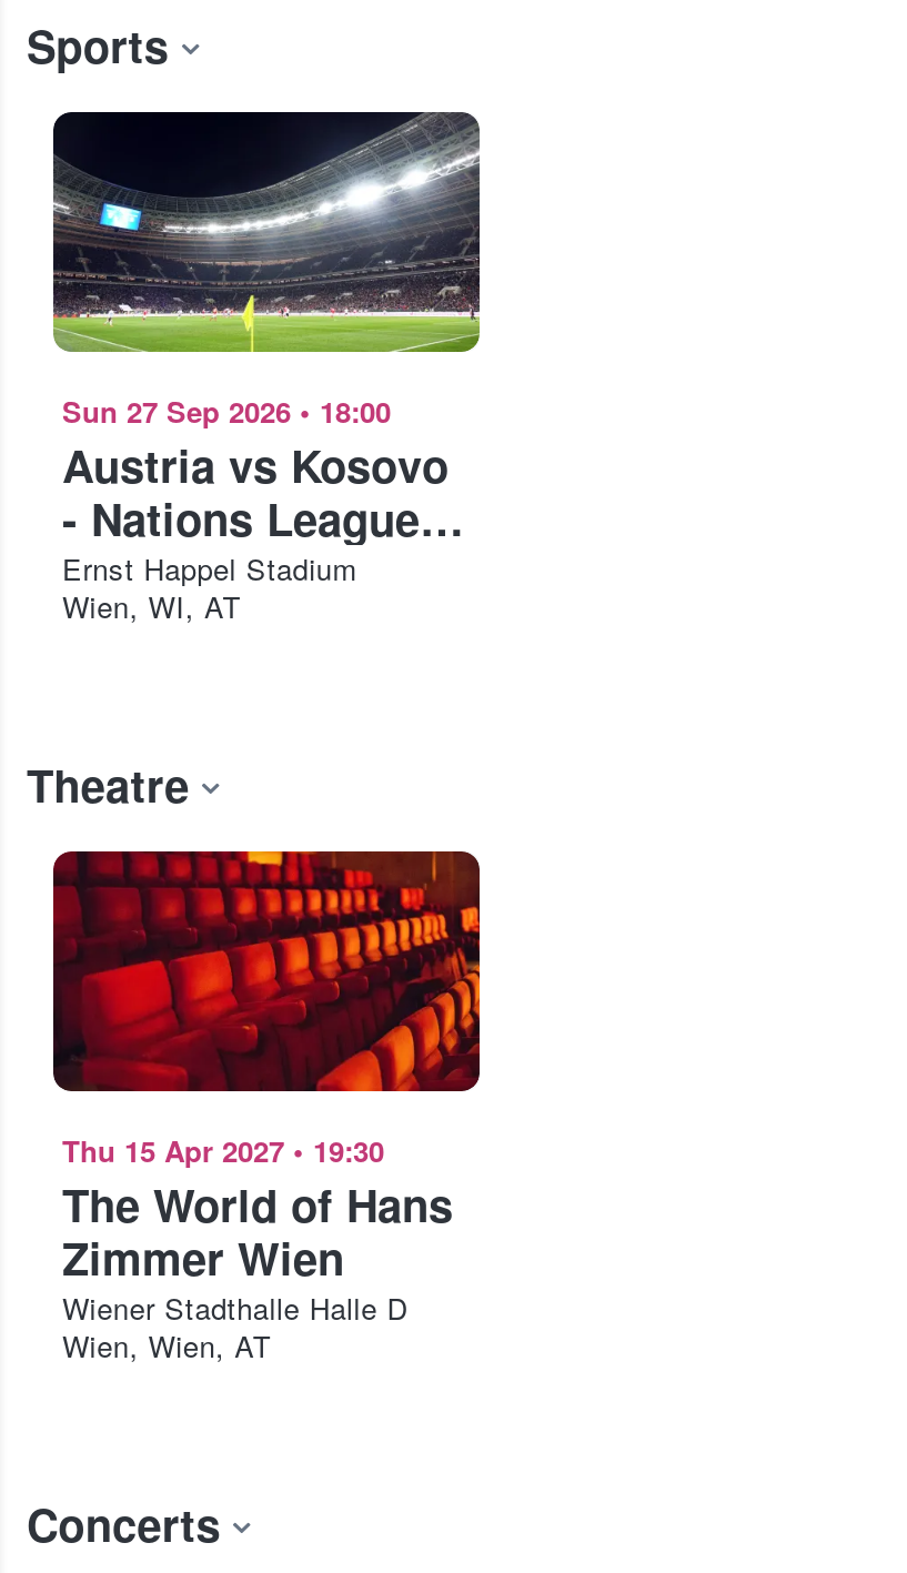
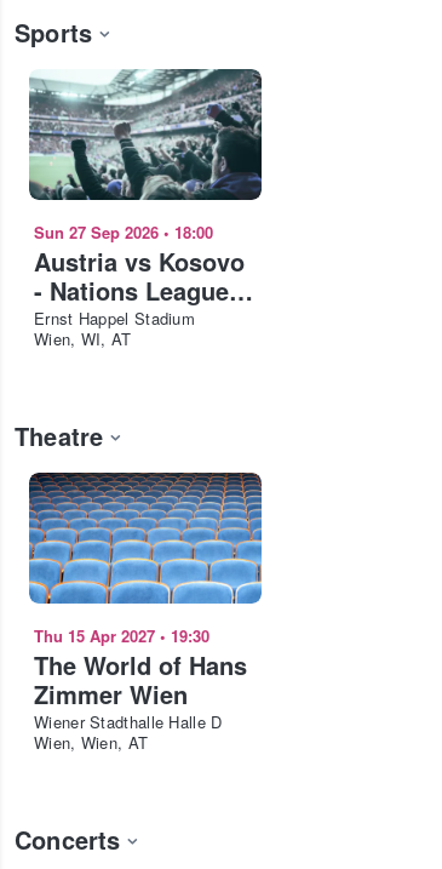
- [image]
+ [image]

- [image]
+ [image]
